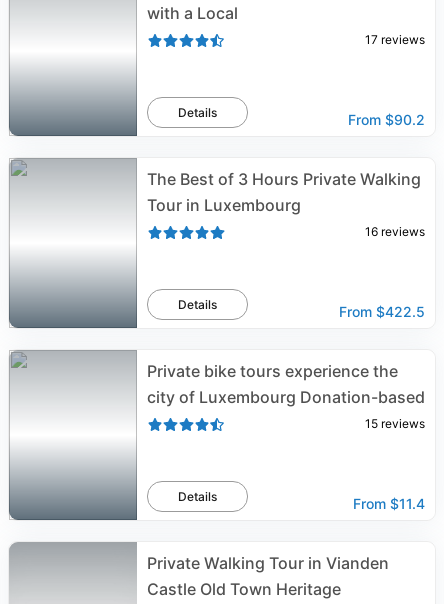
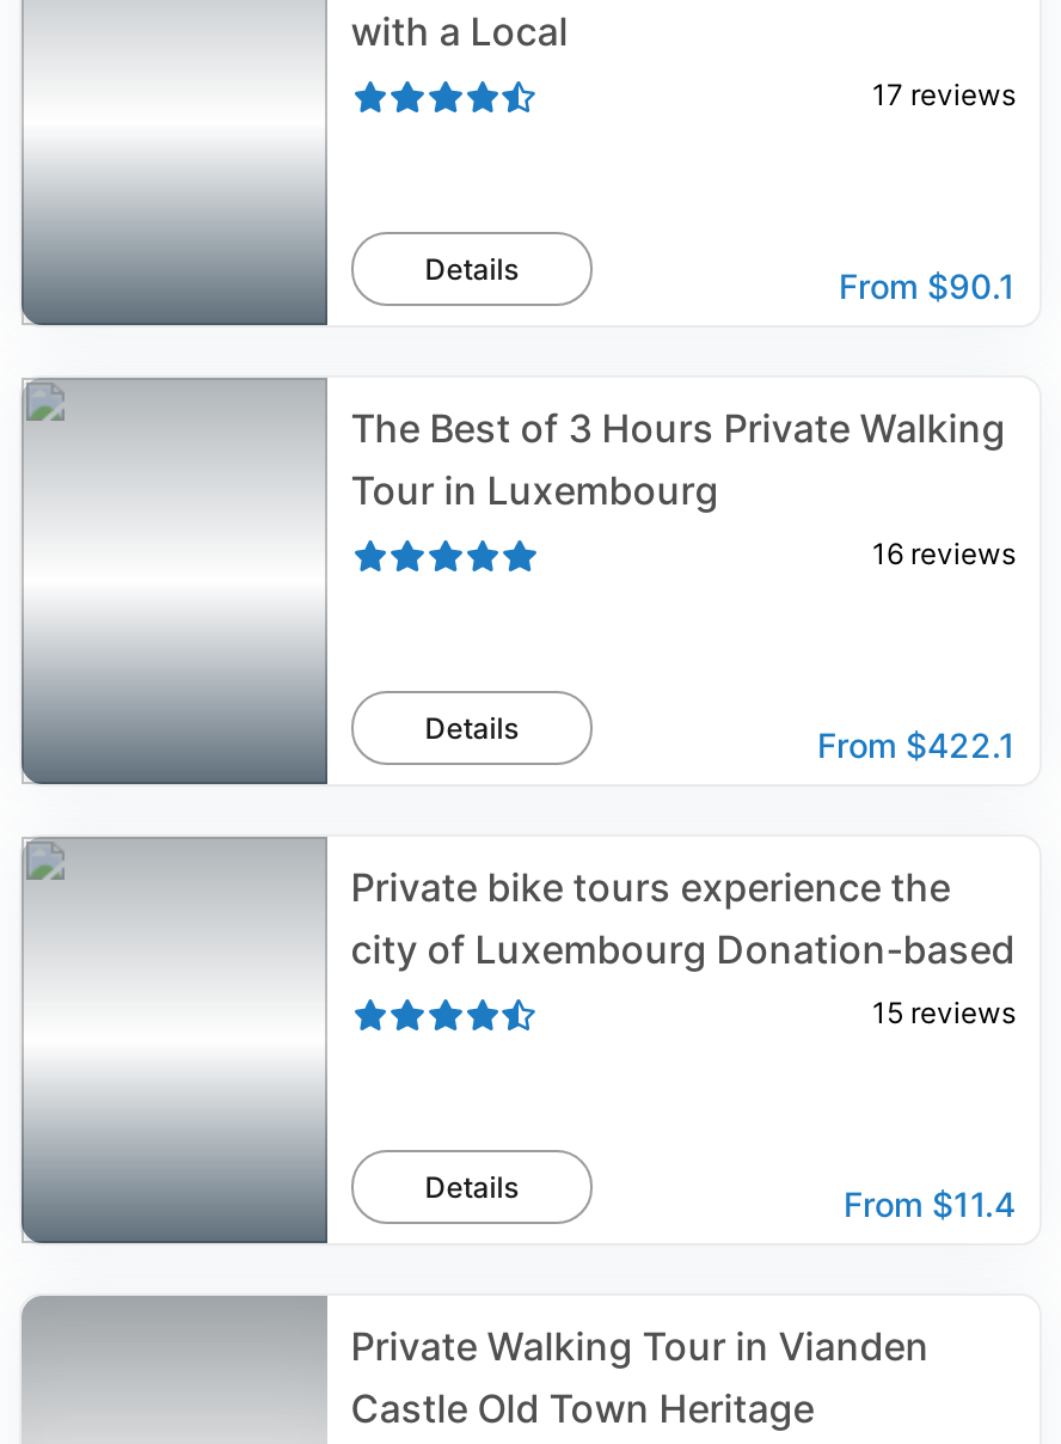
- From $90.2
+ From $90.1

- From $422.5
+ From $422.1
